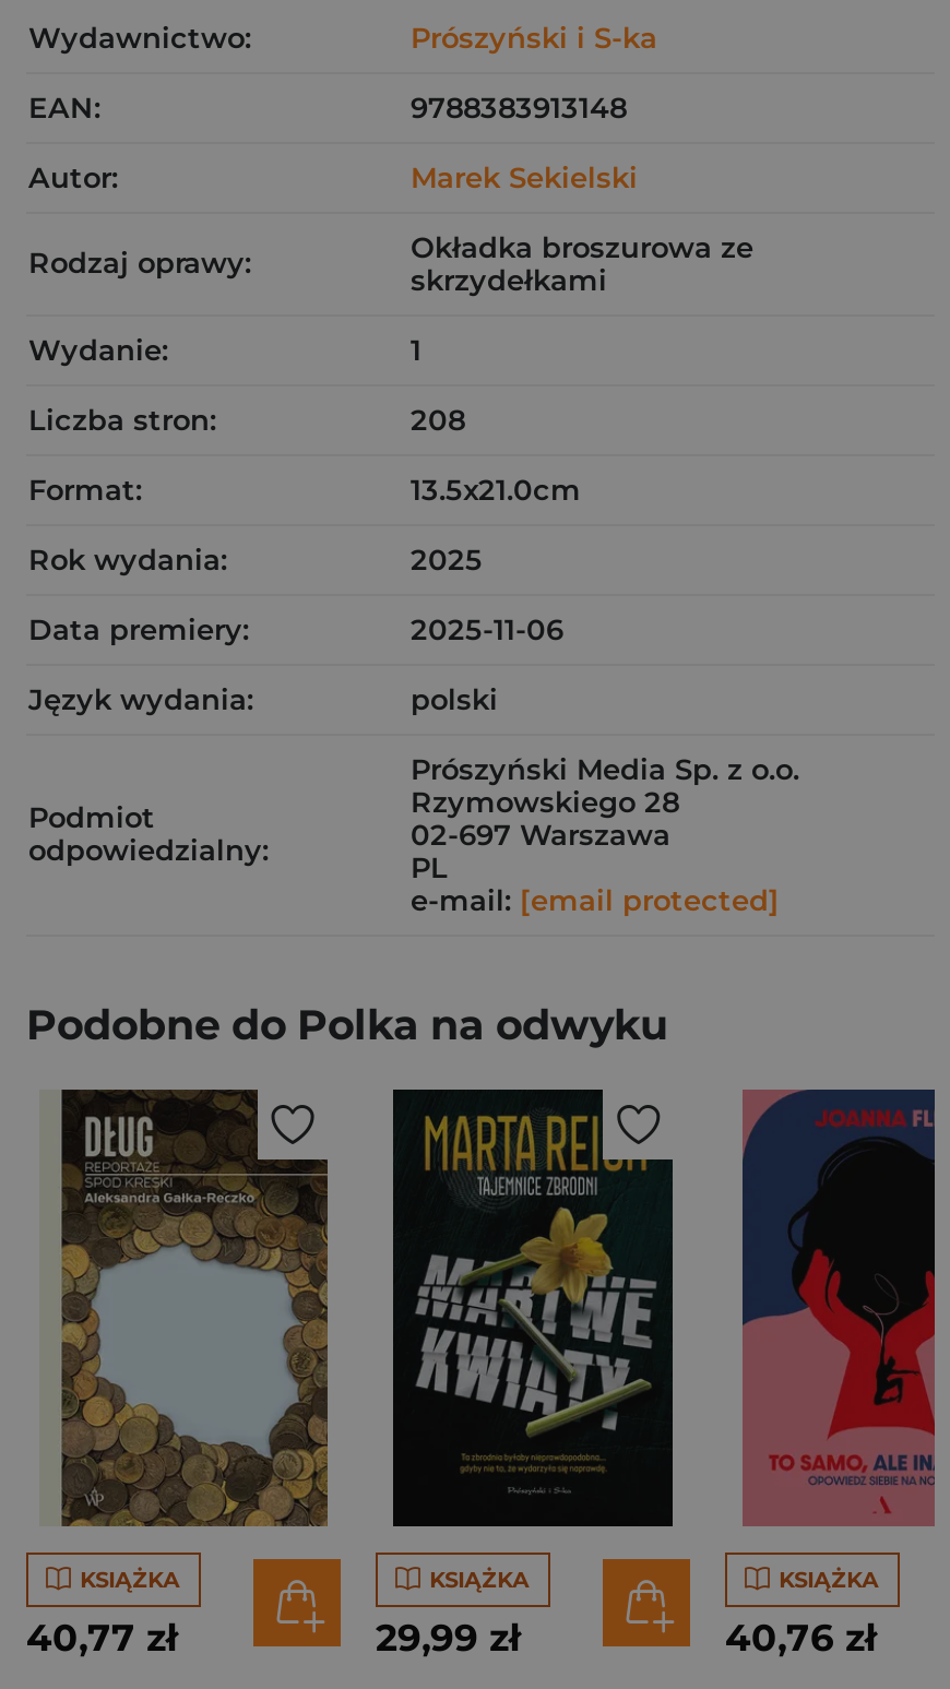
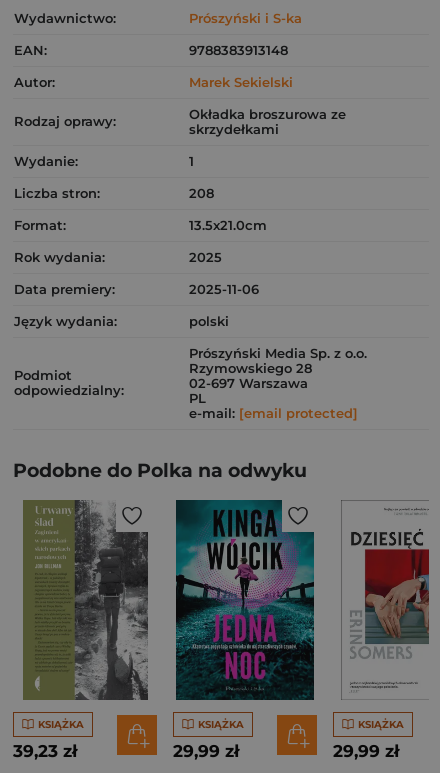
- [image]
- 40,77 zł
+ [image]
+ 39,23 zł

- [image]
+ [image]

- [image]
+ [image]

- 40,76 zł
+ 29,99 zł
